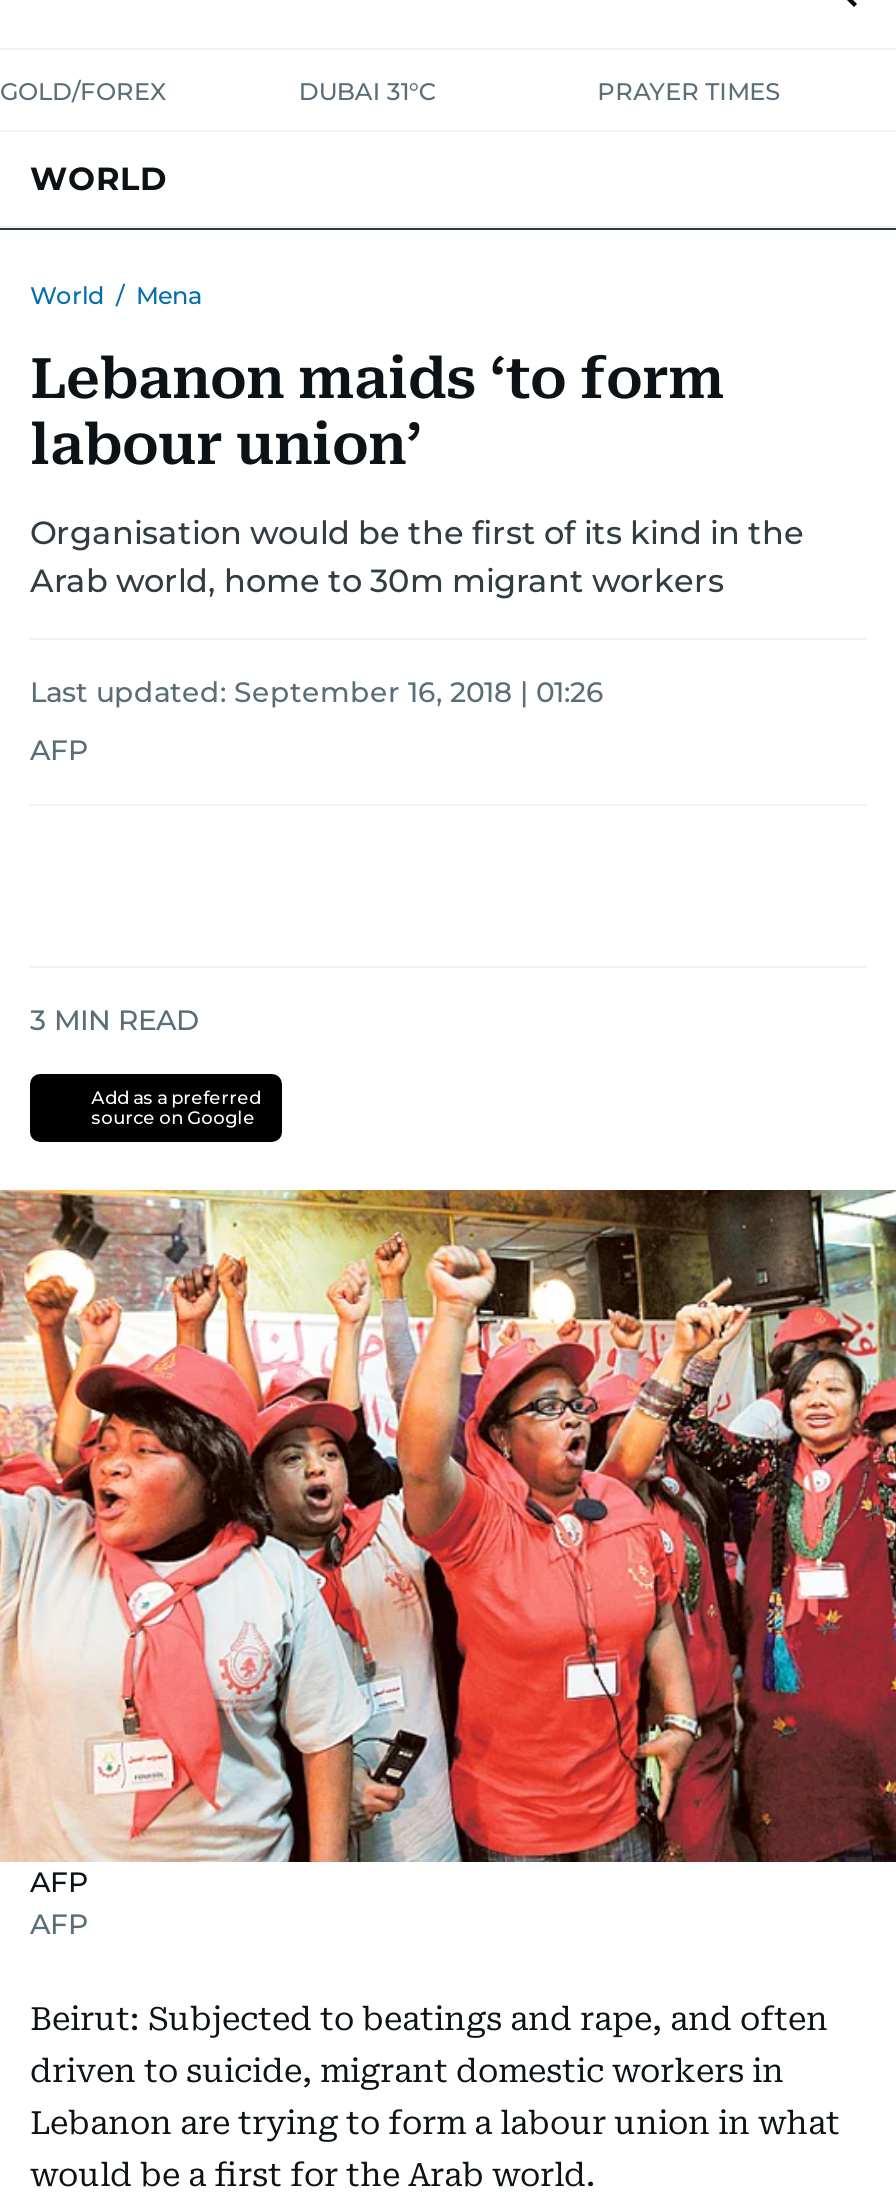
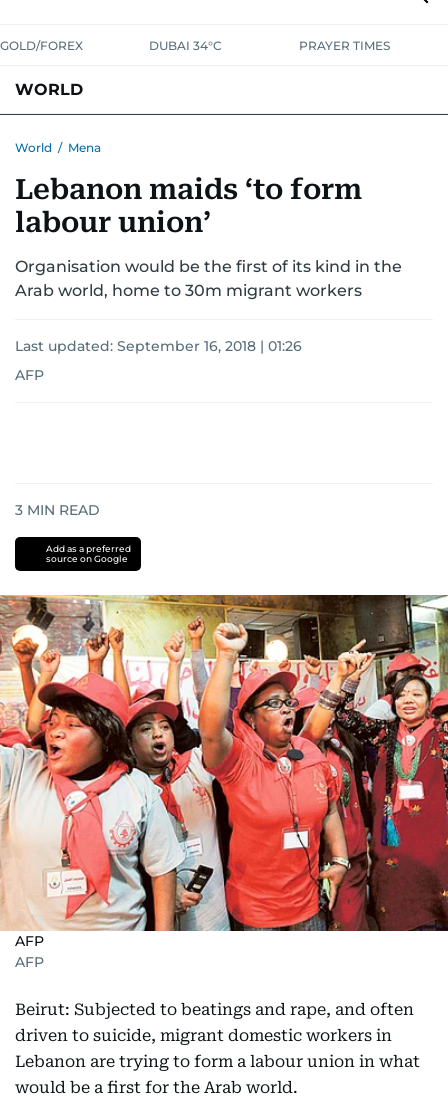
- DUBAI 31°C
+ DUBAI 34°C
